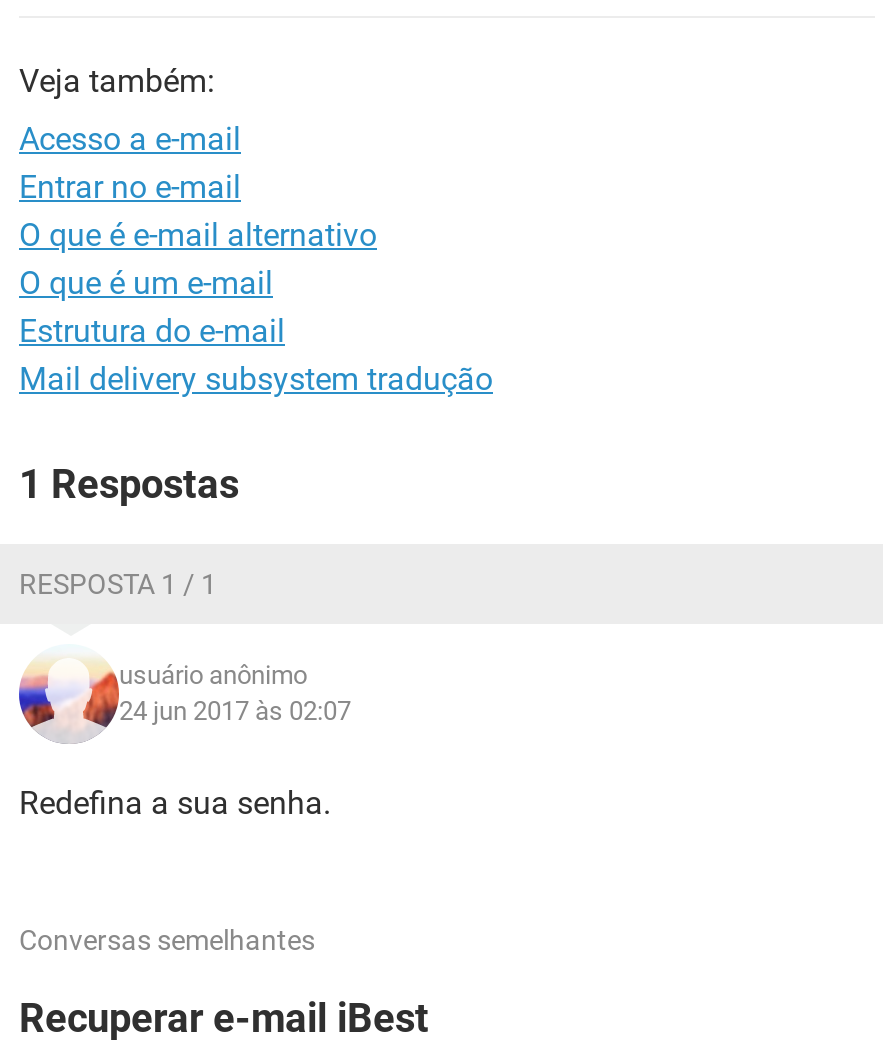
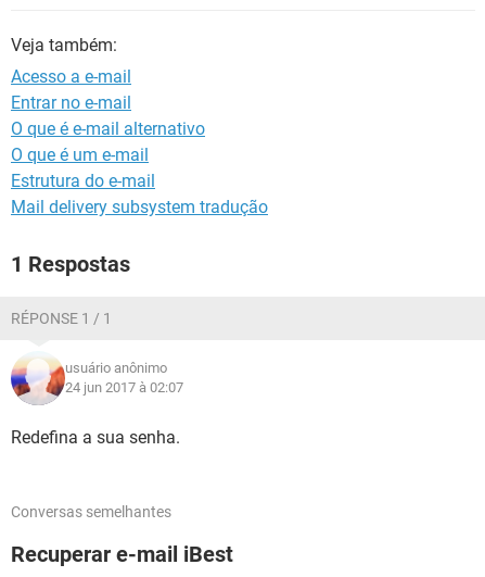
- RESPOSTA 1 / 1
+ RÉPONSE 1 / 1

- 24 jun 2017 às 02:07
+ 24 jun 2017 à 02:07
